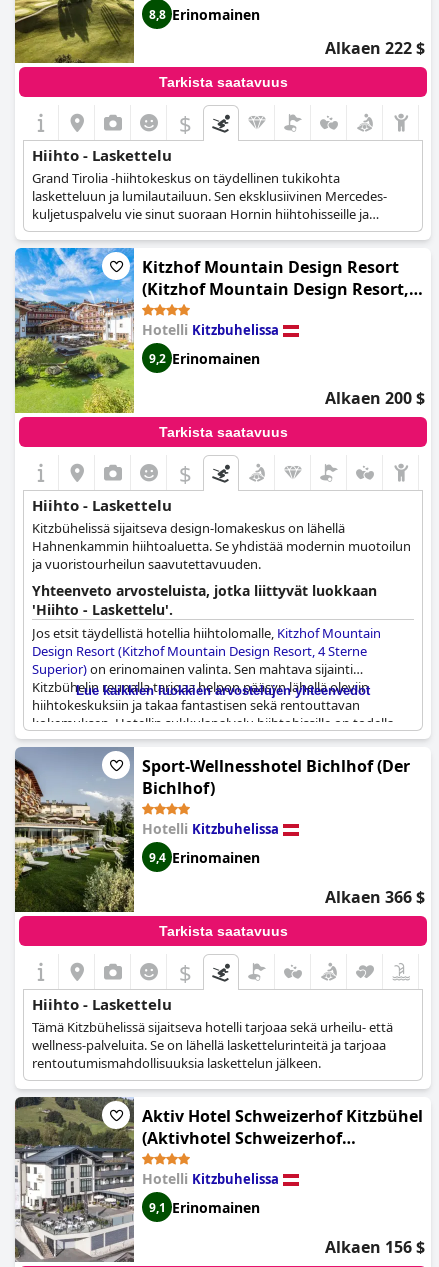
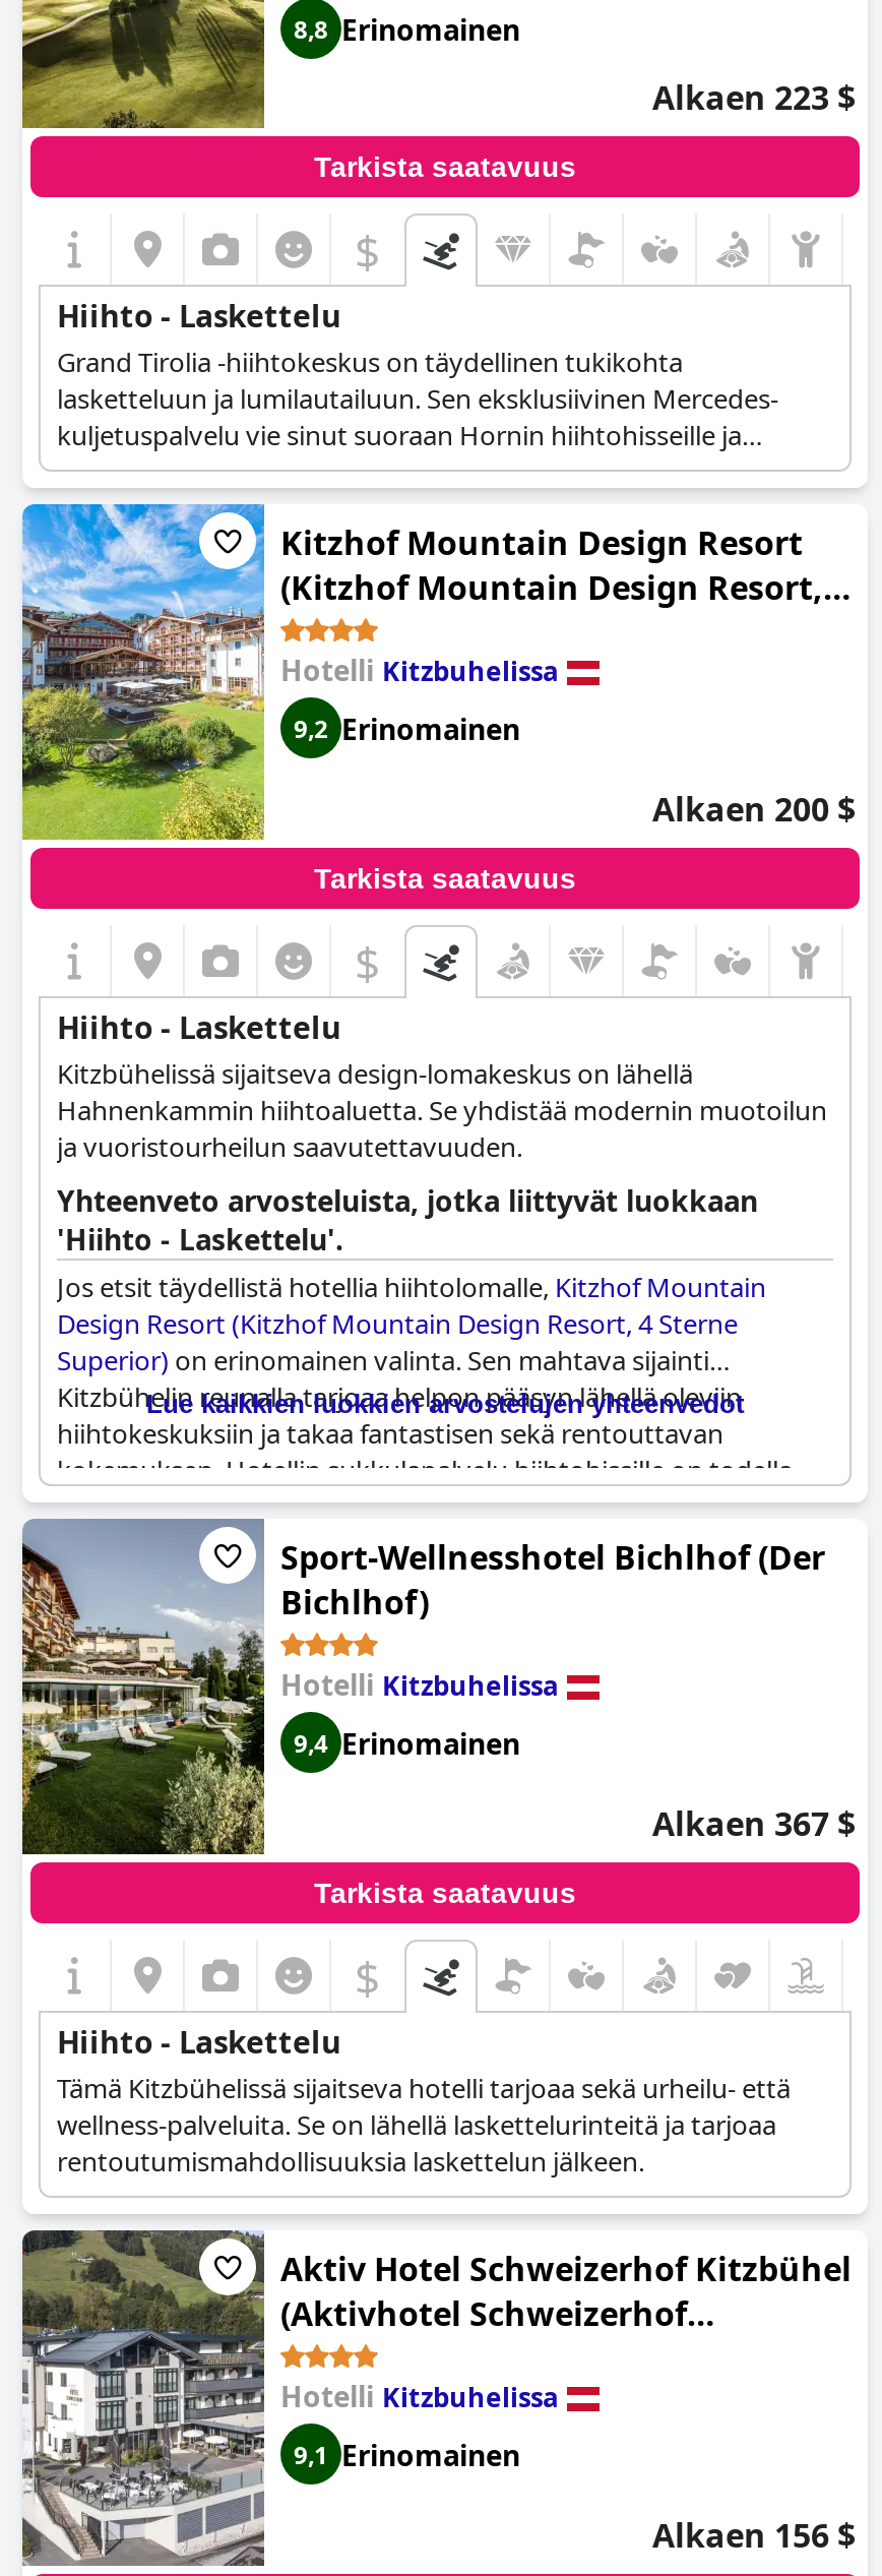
- Alkaen 222 $
+ Alkaen 223 $

- Alkaen 366 $
+ Alkaen 367 $
